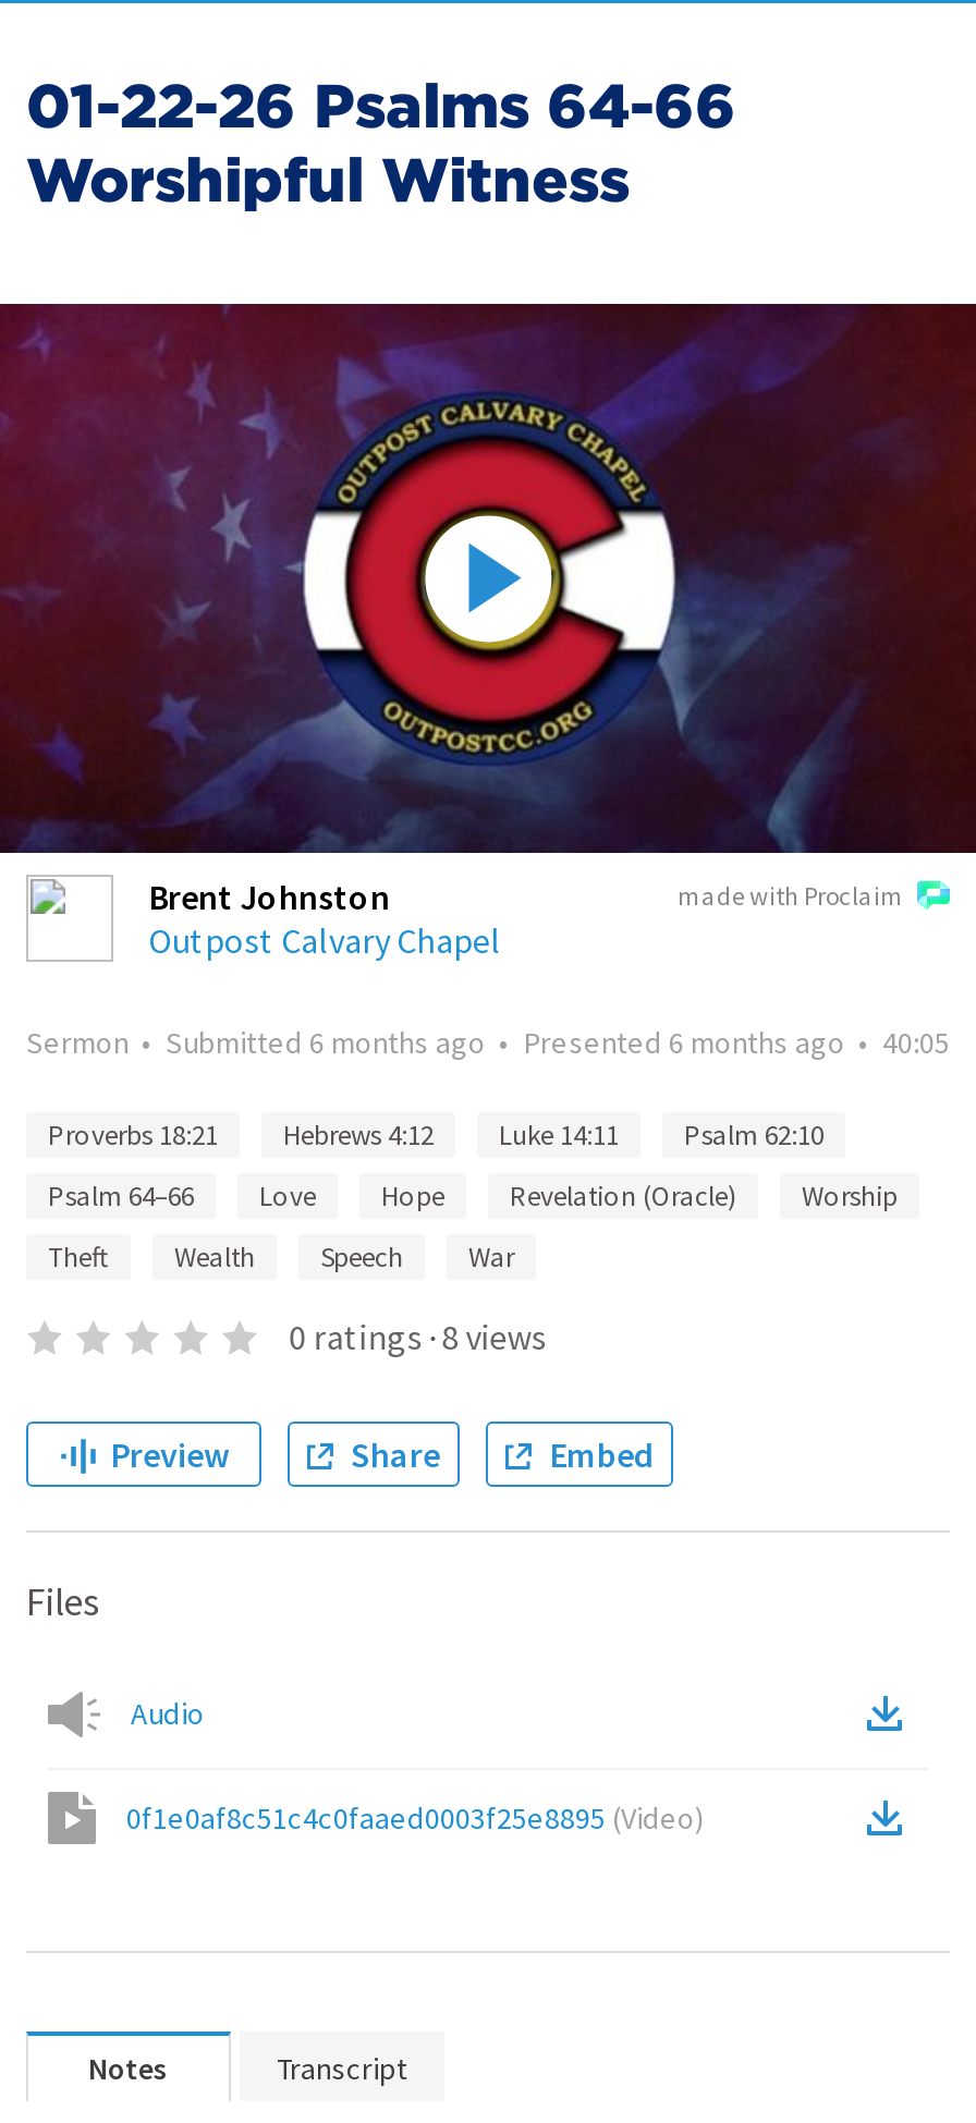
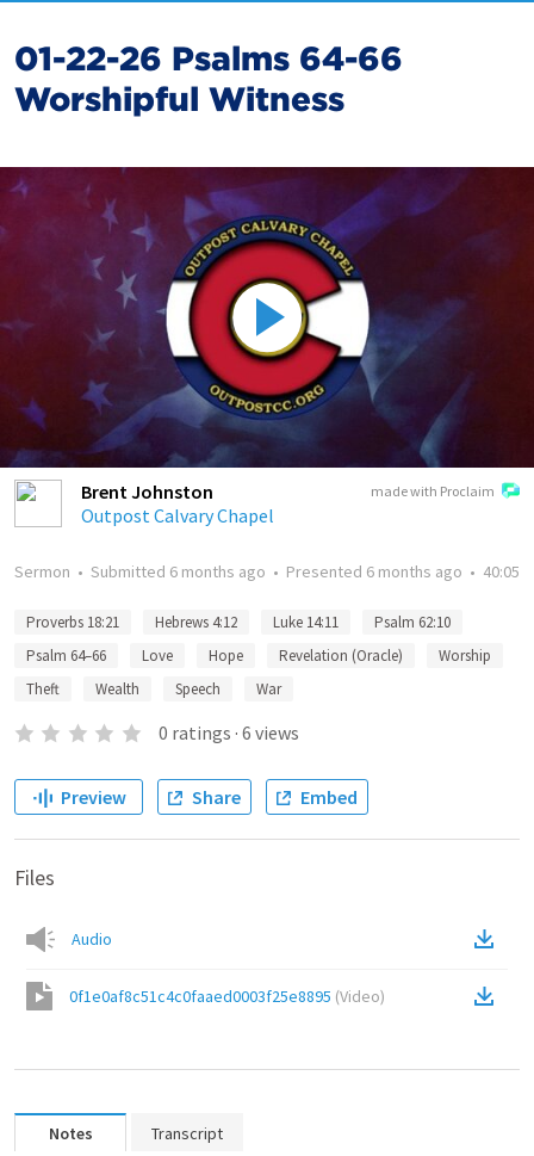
- 0 ratings · 8 views
+ 0 ratings · 6 views
